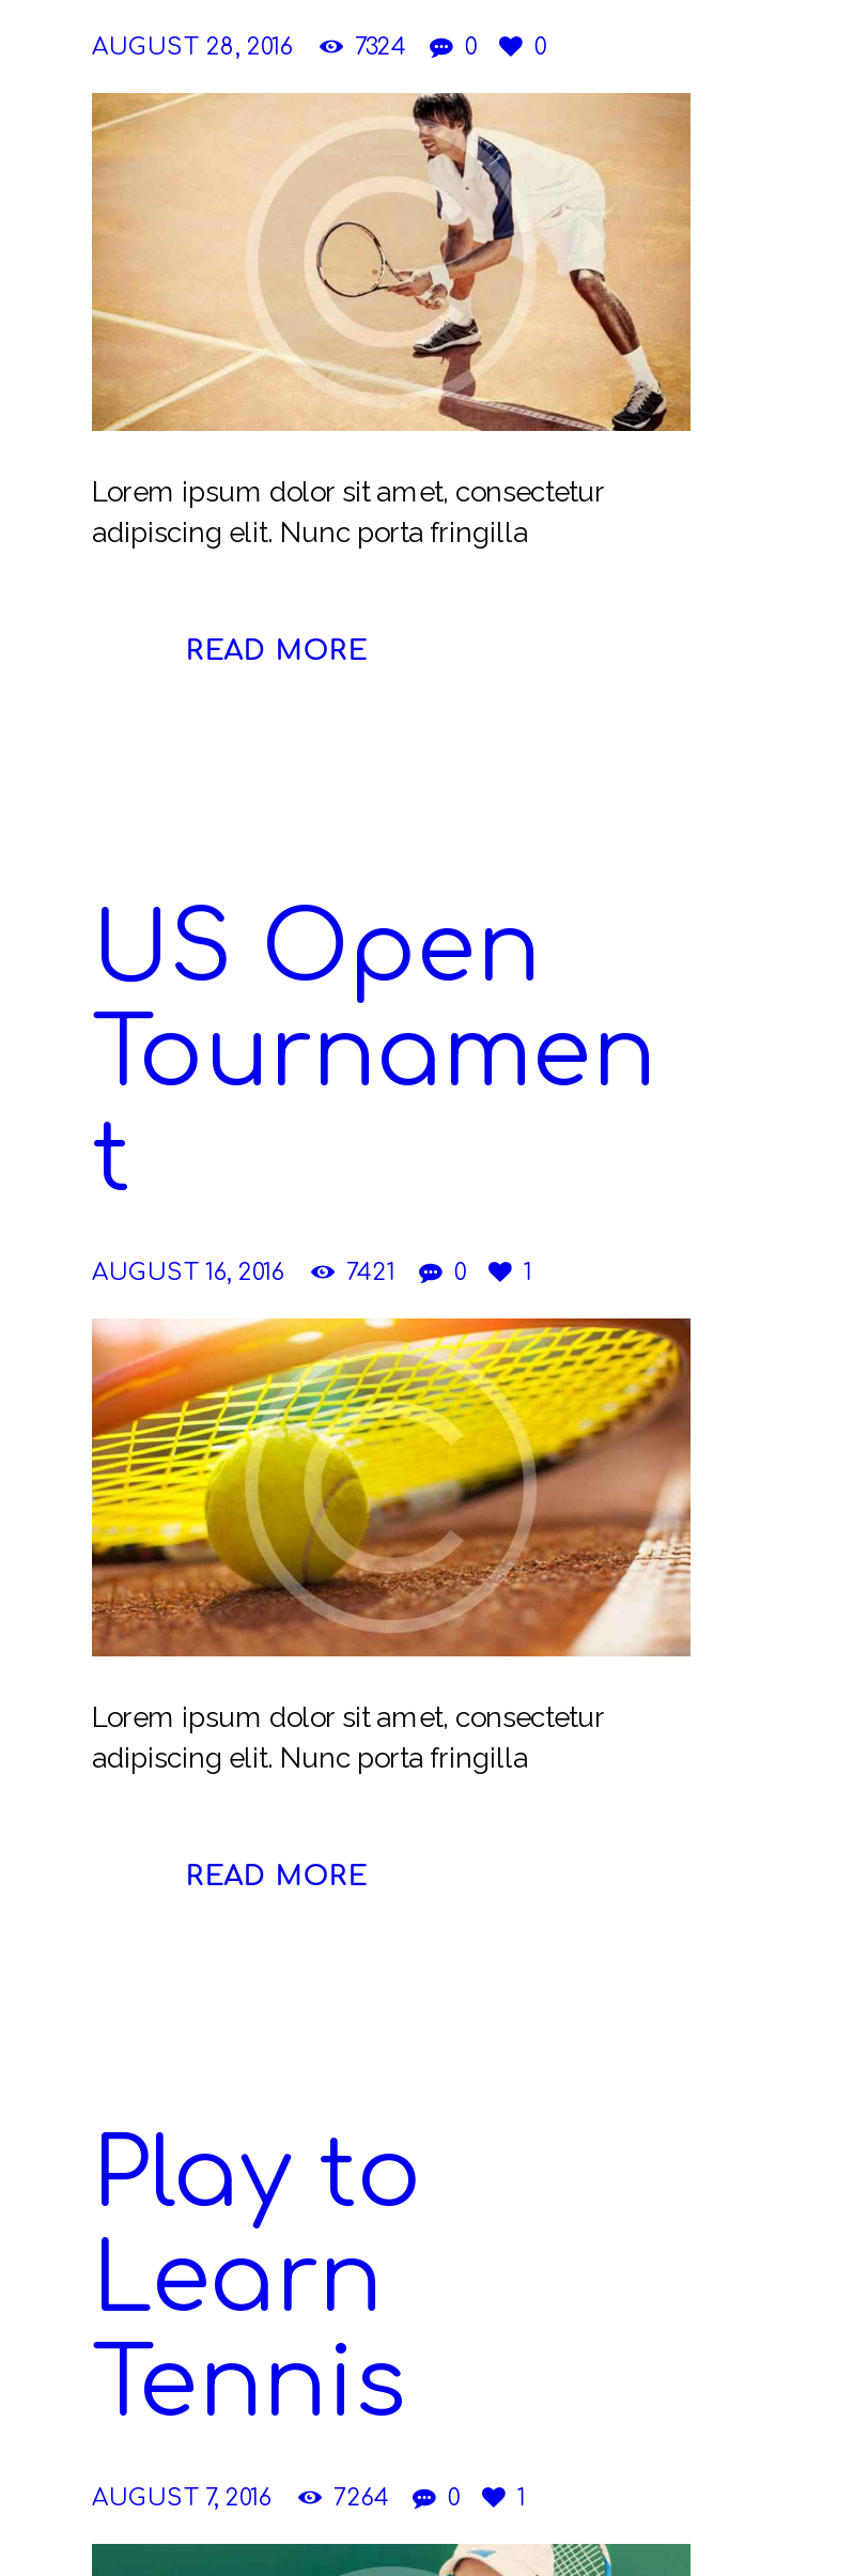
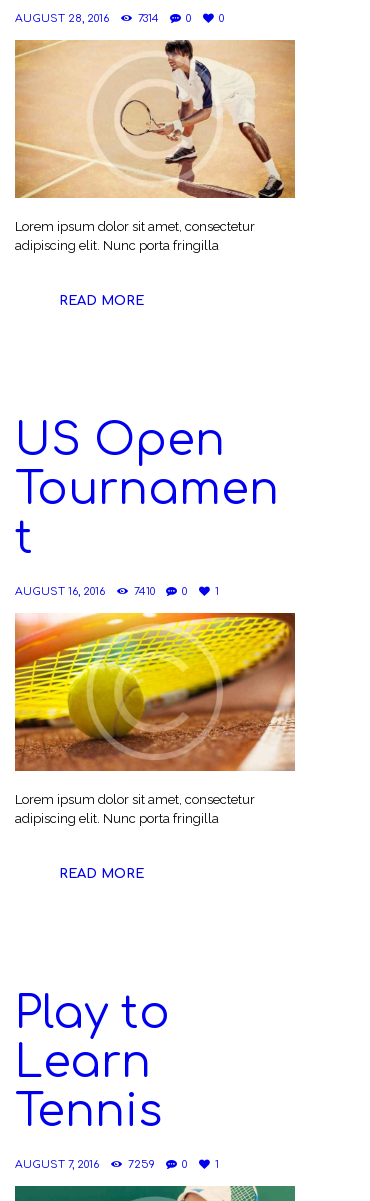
- 7324
+ 7314

- 7421
+ 7410

- 7264
+ 7259
